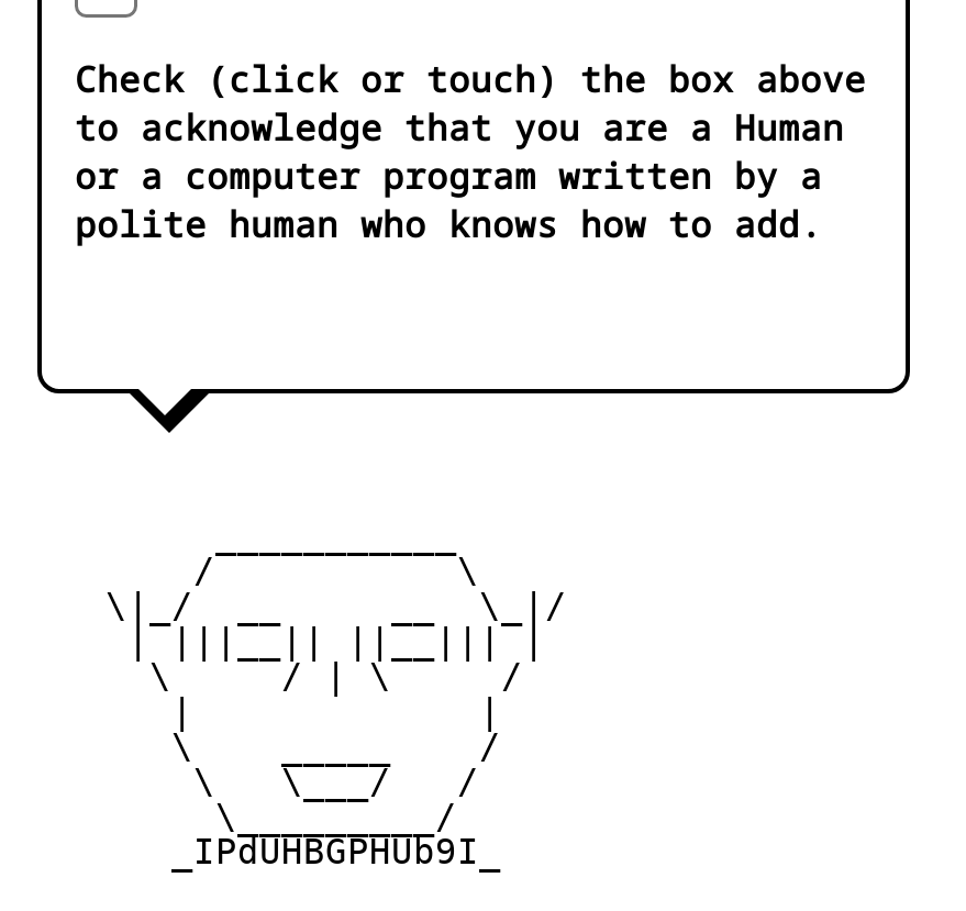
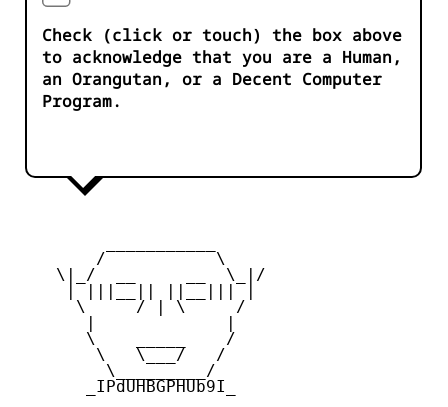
- to acknowledge that you are a Human
- or a computer program written by a
- polite human who knows how to add.
+ to acknowledge that you are a Human,
+ an Orangutan, or a Decent Computer
+ Program.
